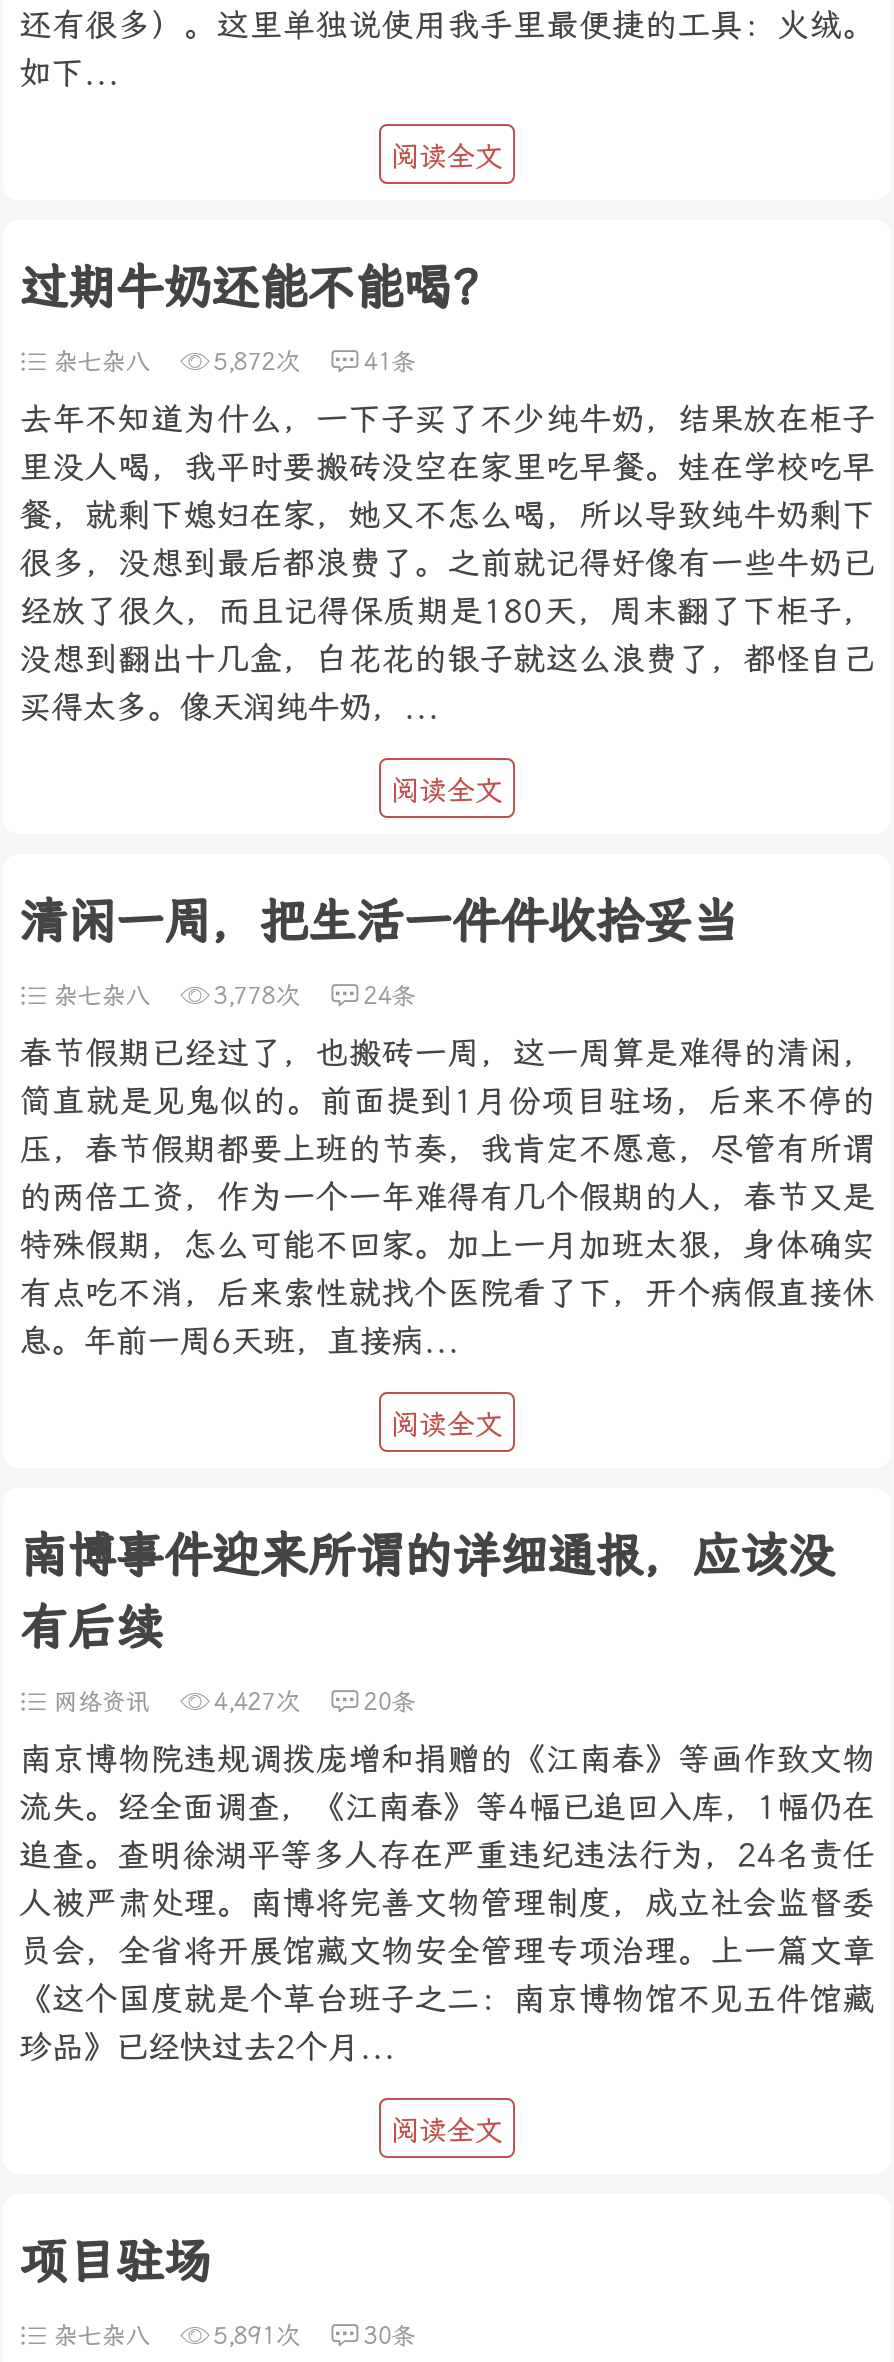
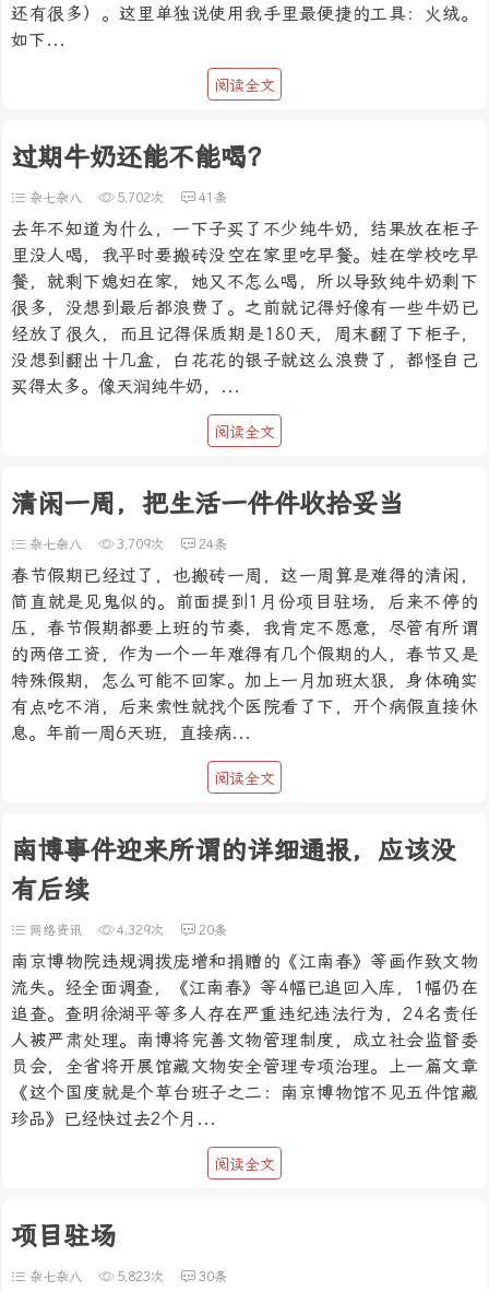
- 5,872次
+ 5,702次

- 3,778次
+ 3,709次

- 4,427次
+ 4,329次

- 5,891次
+ 5,823次
